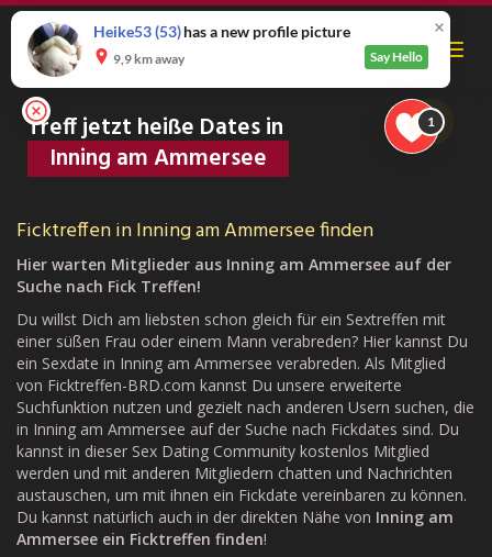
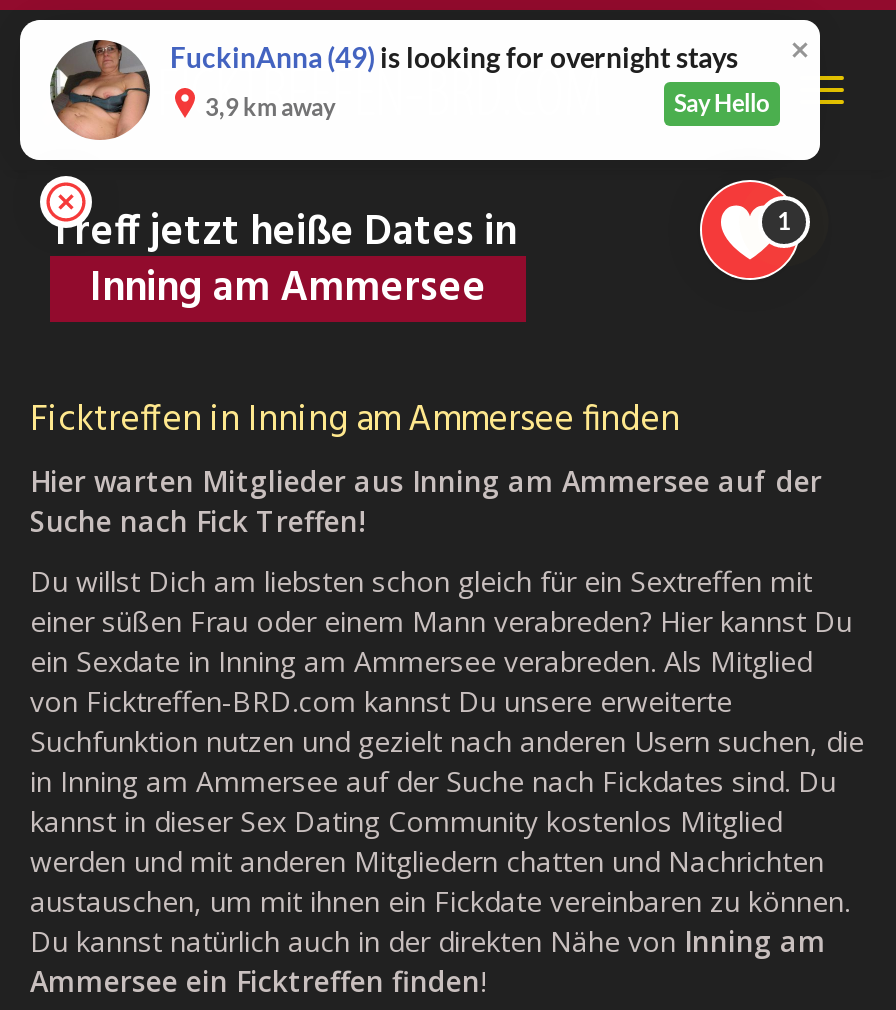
- [image]
- Heike53 (53) has a new profile picture
+ [image]
+ FuckinAnna (49) is looking for overnight stays

- 9,9 km away
+ 3,9 km away
